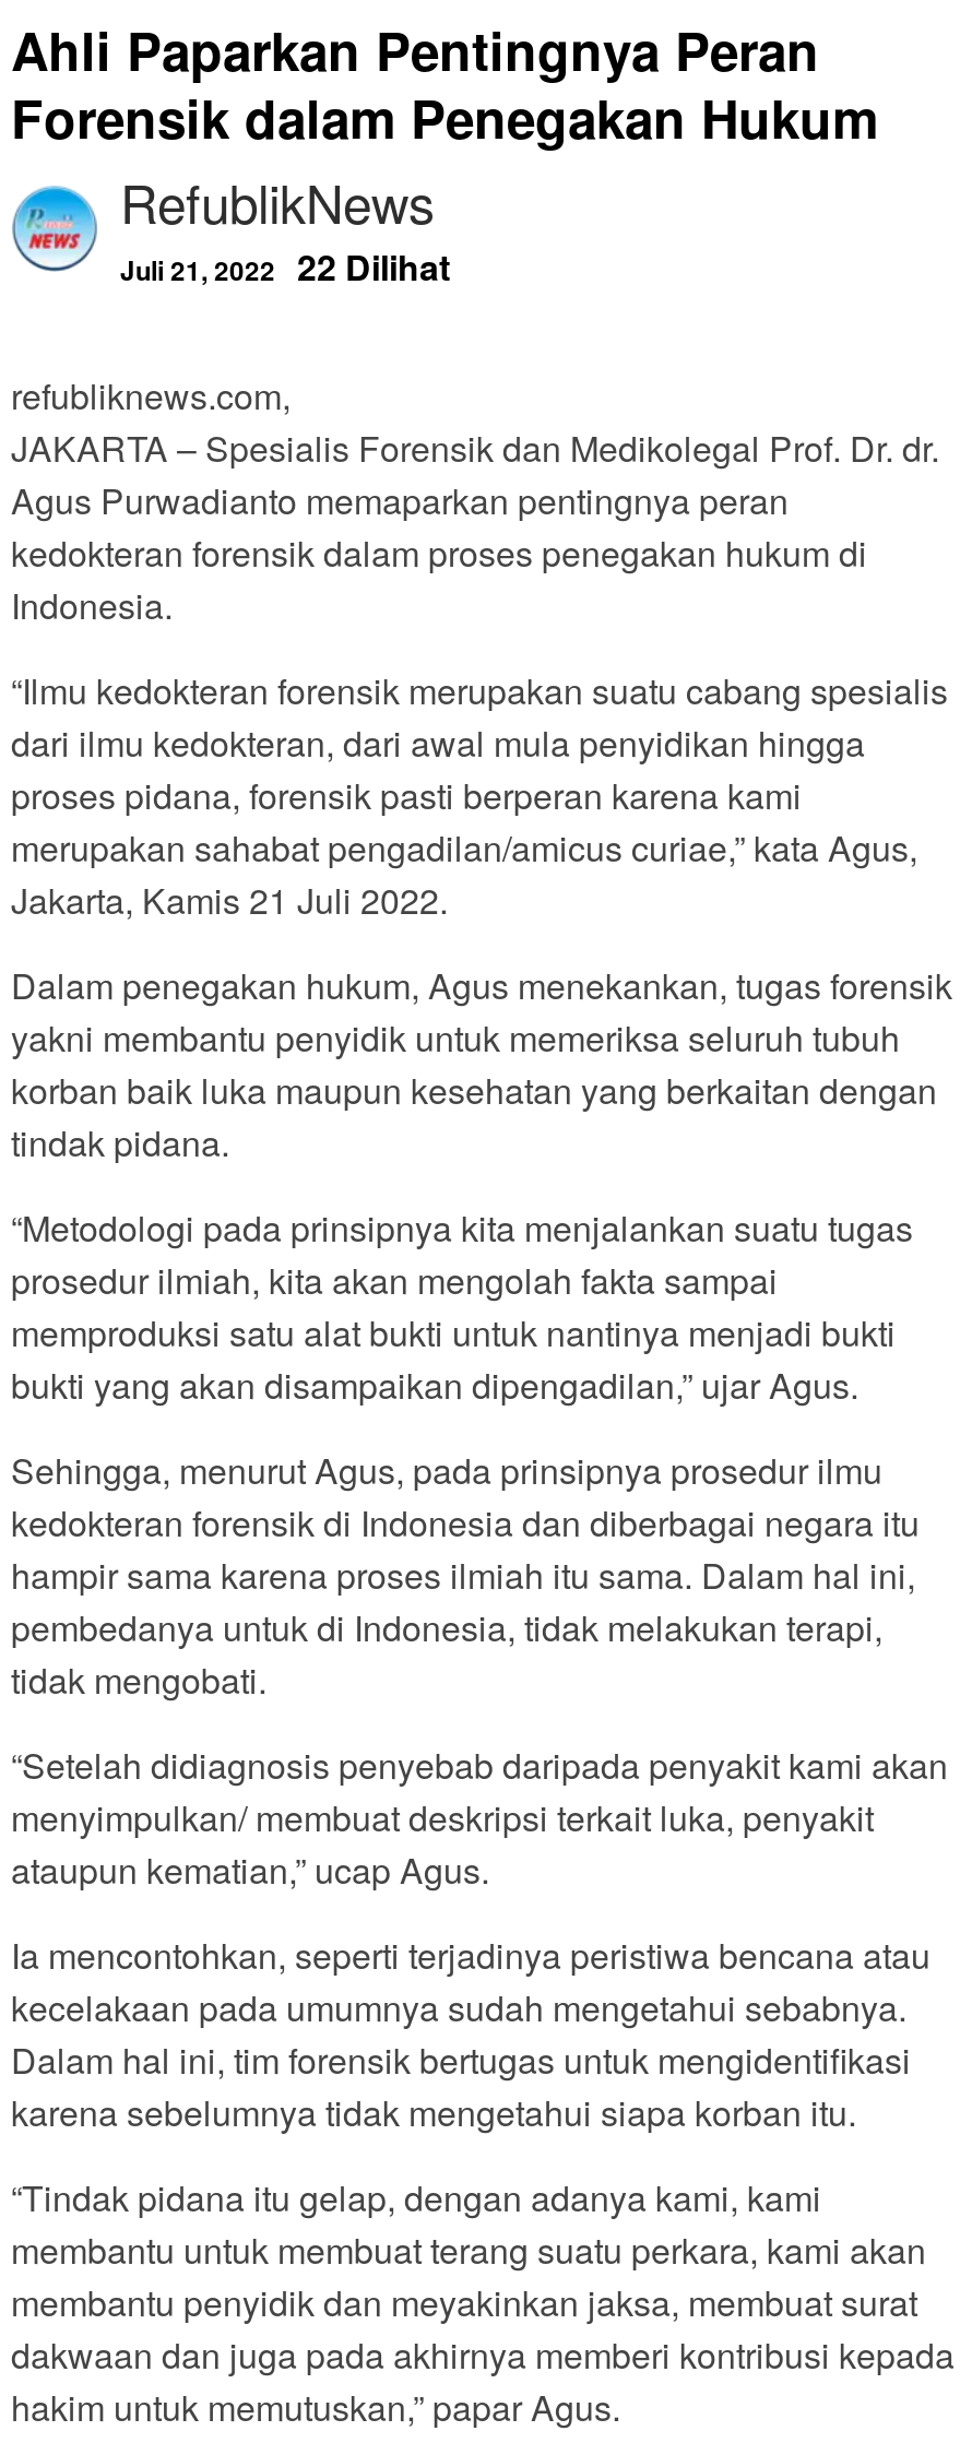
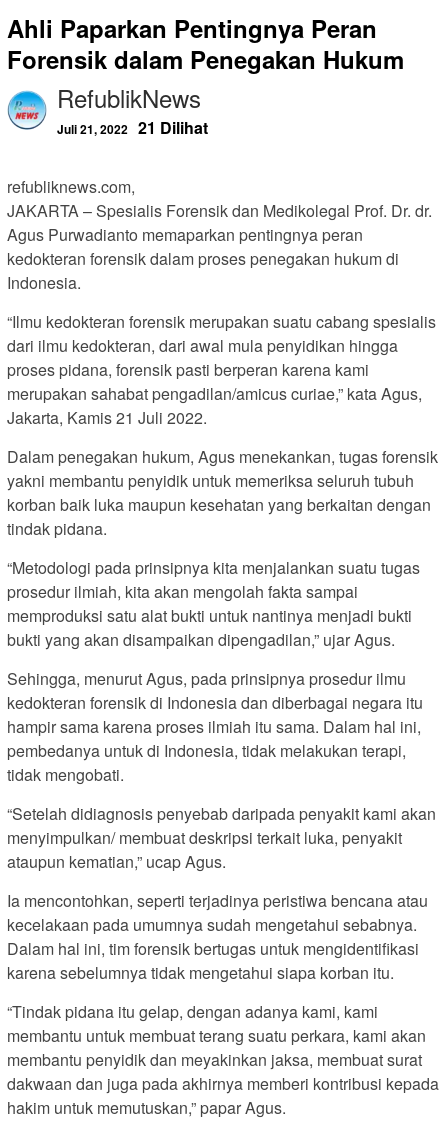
- Juli 21, 2022 22 Dilihat
+ Juli 21, 2022 21 Dilihat
